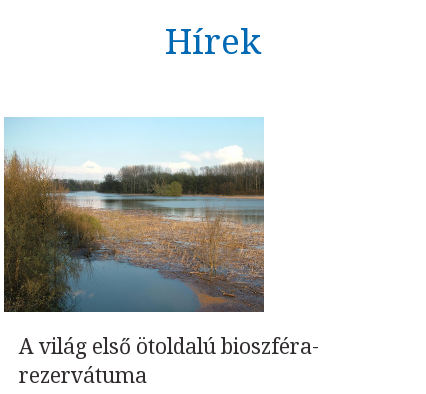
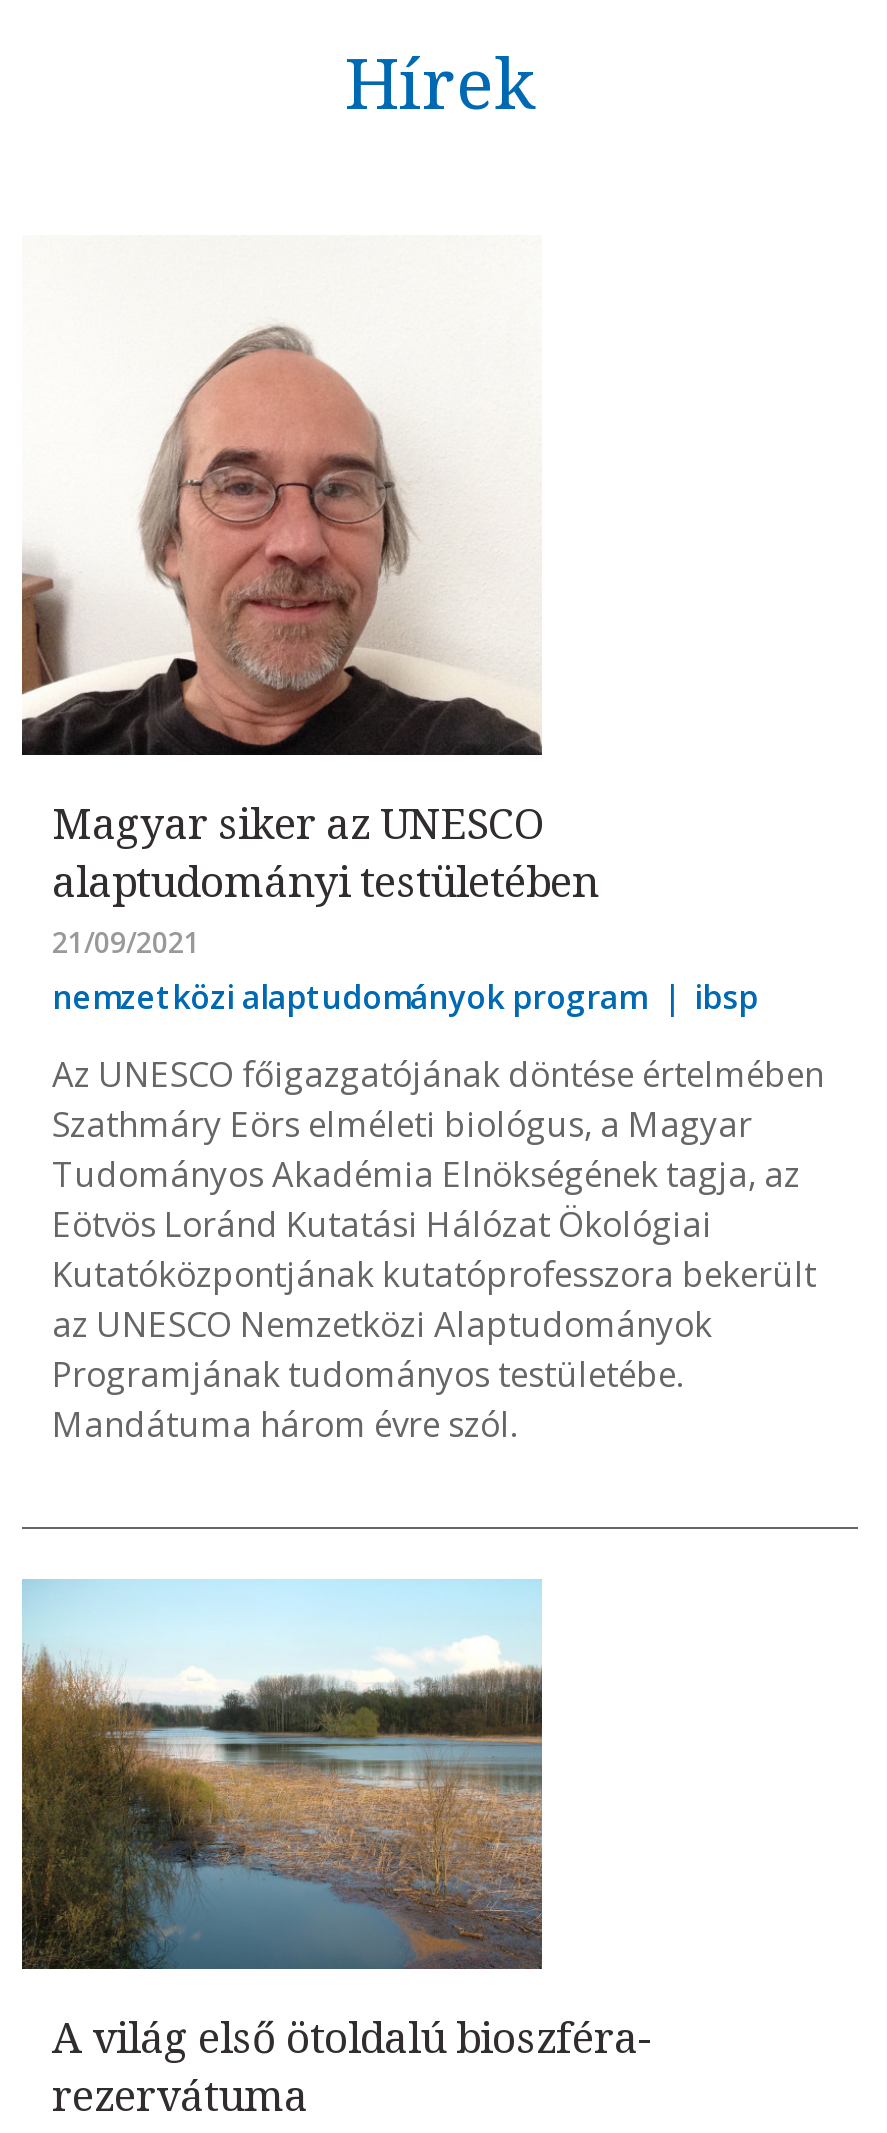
+ [image]
+ Magyar siker az UNESCO
+ alaptudományi testületében
+ 21/09/2021
+ nemzetközi alaptudományok program
+ ibsp
+ Az UNESCO főigazgatójának döntése értelmében
+ Szathmáry Eörs elméleti biológus, a Magyar
+ Tudományos Akadémia Elnökségének tagja, az
+ Eötvös Loránd Kutatási Hálózat Ökológiai
+ Kutatóközpontjának kutatóprofesszora bekerült
+ az UNESCO Nemzetközi Alaptudományok
+ Programjának tudományos testületébe.
+ Mandátuma három évre szól.
